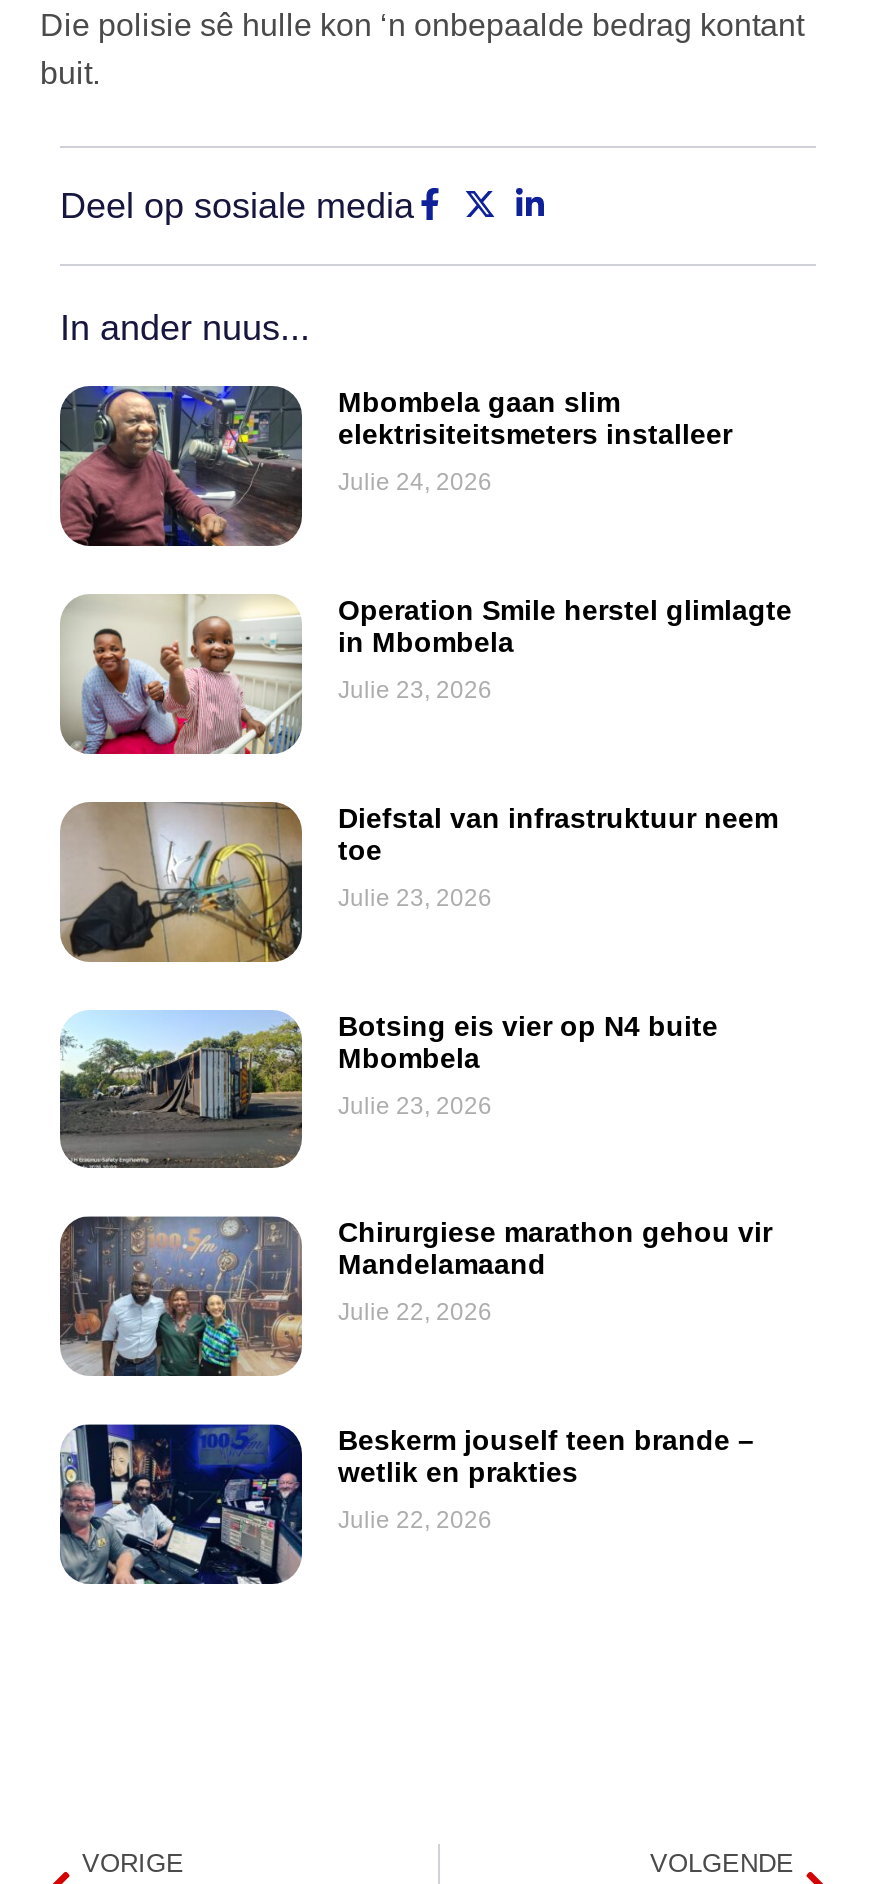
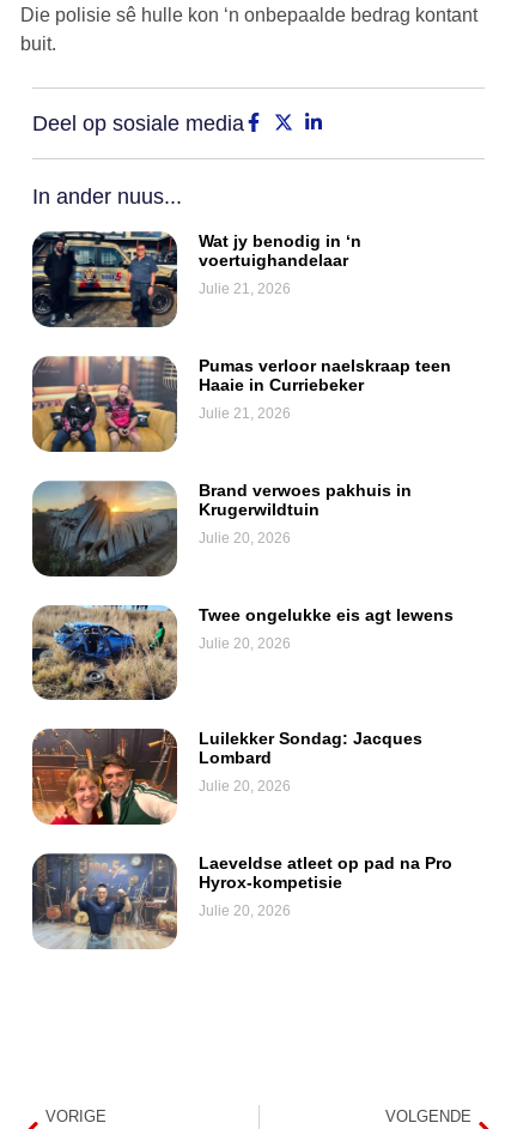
- [image]
- Mbombela gaan slim
- elektrisiteitsmeters installeer
+ [image]
+ Wat jy benodig in ‘n
+ voertuighandelaar

- Julie 24, 2026
+ Julie 21, 2026

- [image]
- Operation Smile herstel glimlagte
- in Mbombela
+ [image]
+ Pumas verloor naelskraap teen
+ Haaie in Curriebeker

- Julie 23, 2026
+ Julie 21, 2026

- [image]
- Diefstal van infrastruktuur neem
- toe
+ [image]
+ Brand verwoes pakhuis in
+ Krugerwildtuin

- Julie 23, 2026
+ Julie 20, 2026

- [image]
- Botsing eis vier op N4 buite
- Mbombela
+ [image]
+ Twee ongelukke eis agt lewens

- Julie 23, 2026
+ Julie 20, 2026

- [image]
- Chirurgiese marathon gehou vir
- Mandelamaand
+ [image]
+ Luilekker Sondag: Jacques
+ Lombard

- Julie 22, 2026
+ Julie 20, 2026

- [image]
- Beskerm jouself teen brande –
- wetlik en prakties
+ [image]
+ Laeveldse atleet op pad na Pro
+ Hyrox-kompetisie

- Julie 22, 2026
+ Julie 20, 2026
